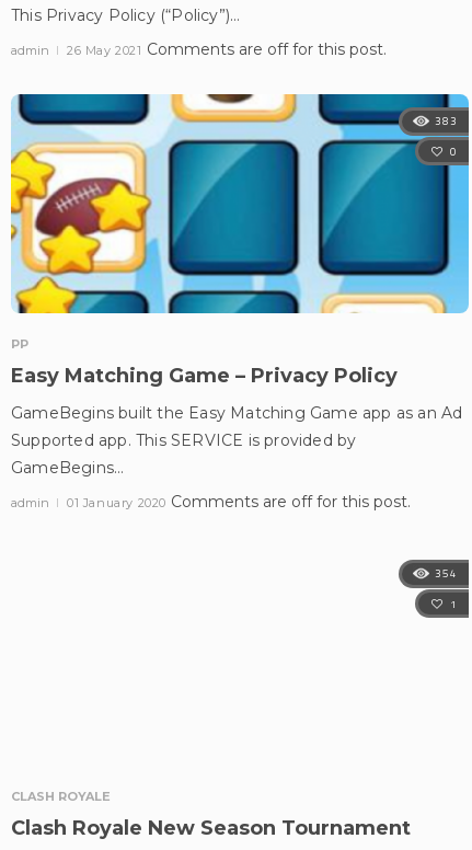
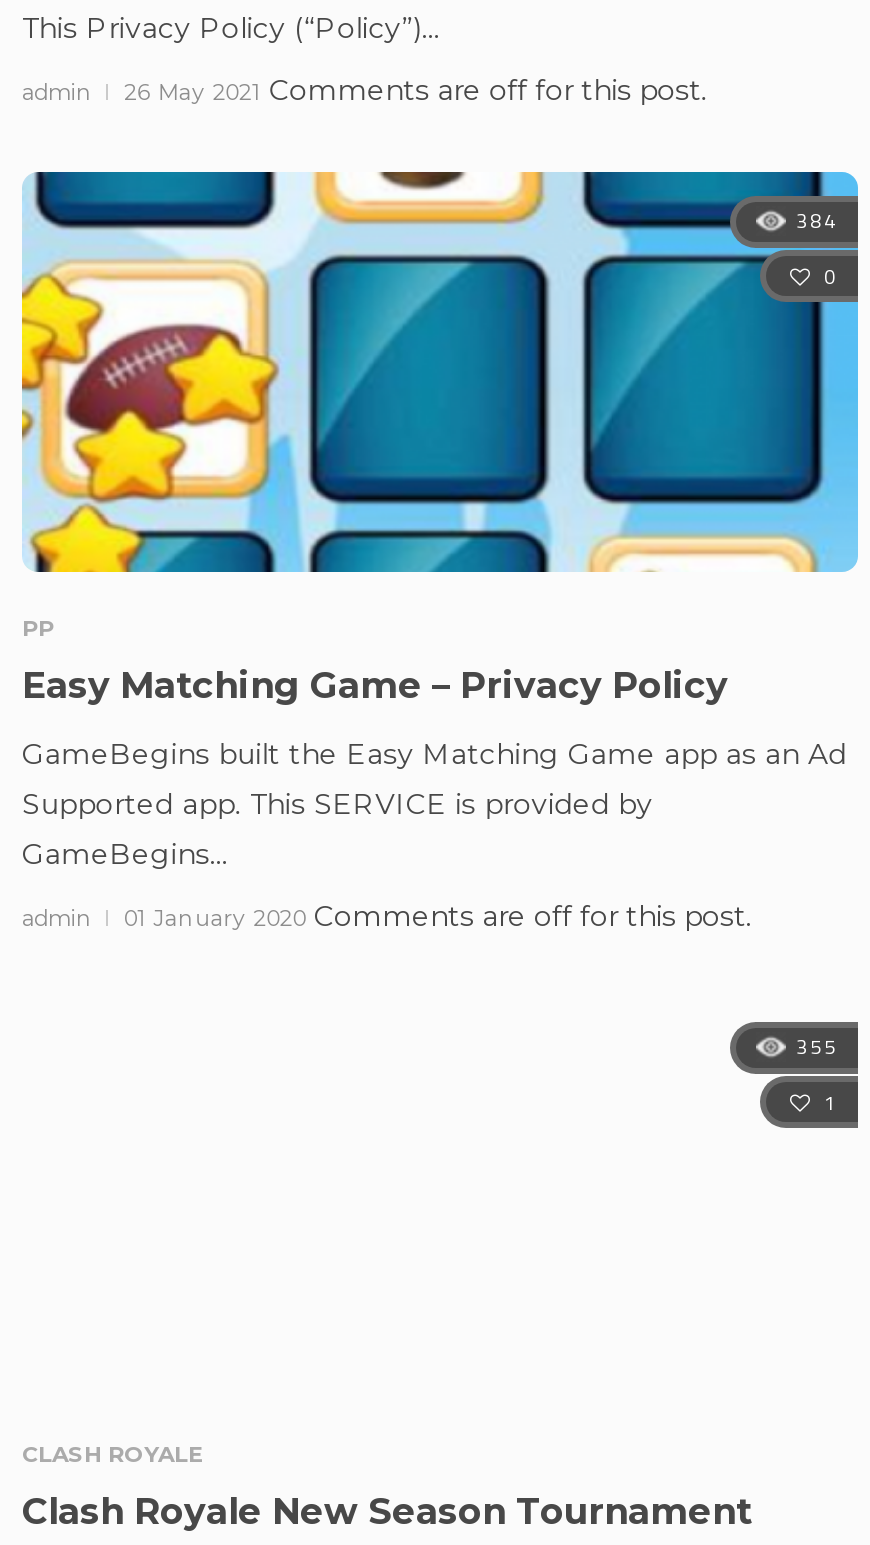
- 383
+ 384

- 354
+ 355
